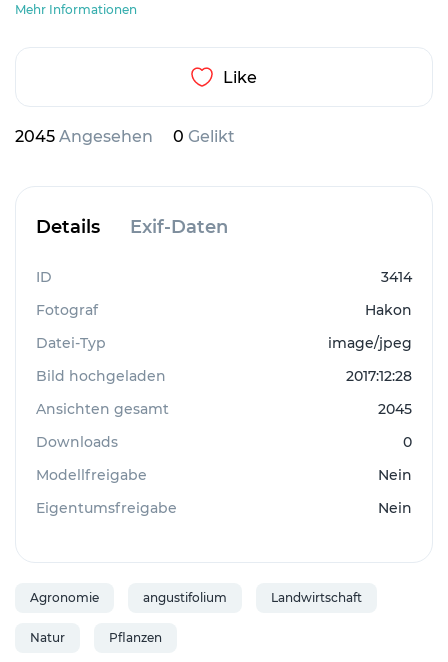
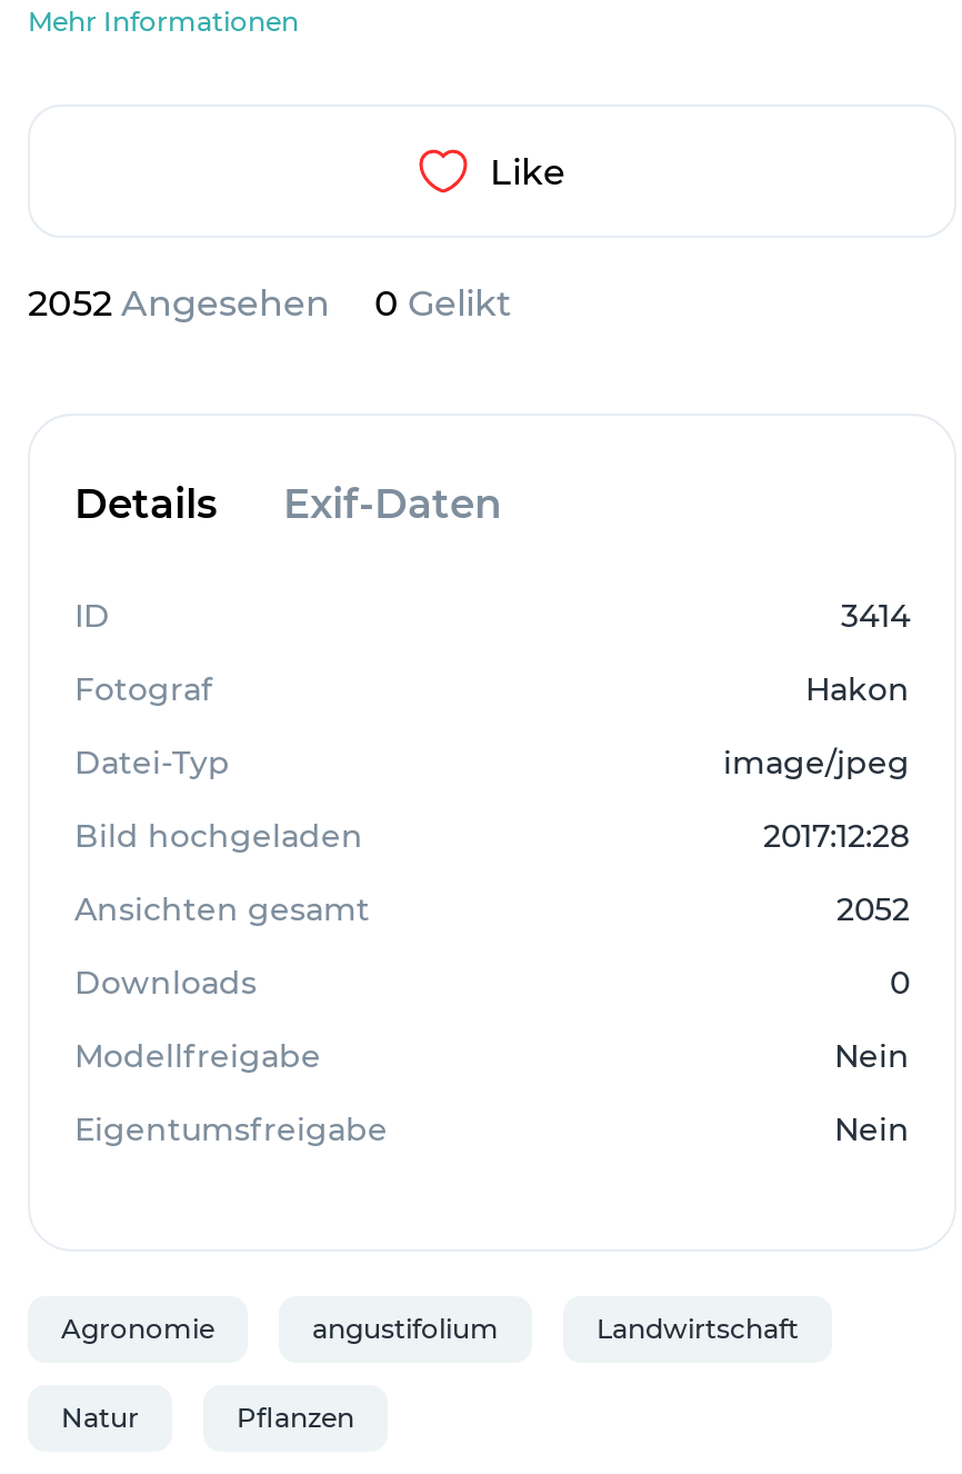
- 2045 Angesehen
+ 2052 Angesehen

- 2045
+ 2052
